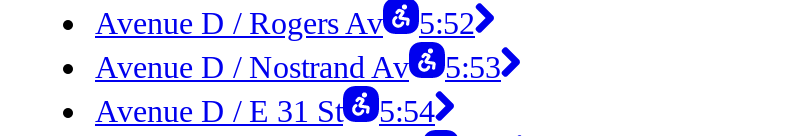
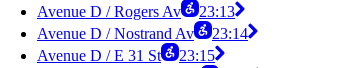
- Avenue D / Rogers Av 5:52
+ Avenue D / Rogers Av 23:13

- Avenue D / Nostrand Av 5:53
+ Avenue D / Nostrand Av 23:14

- Avenue D / E 31 St 5:54
+ Avenue D / E 31 St 23:15
